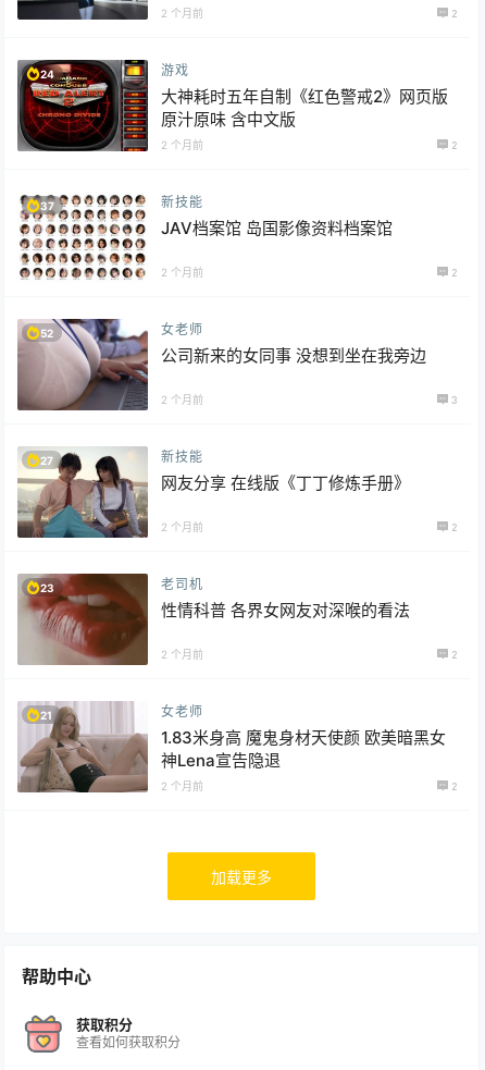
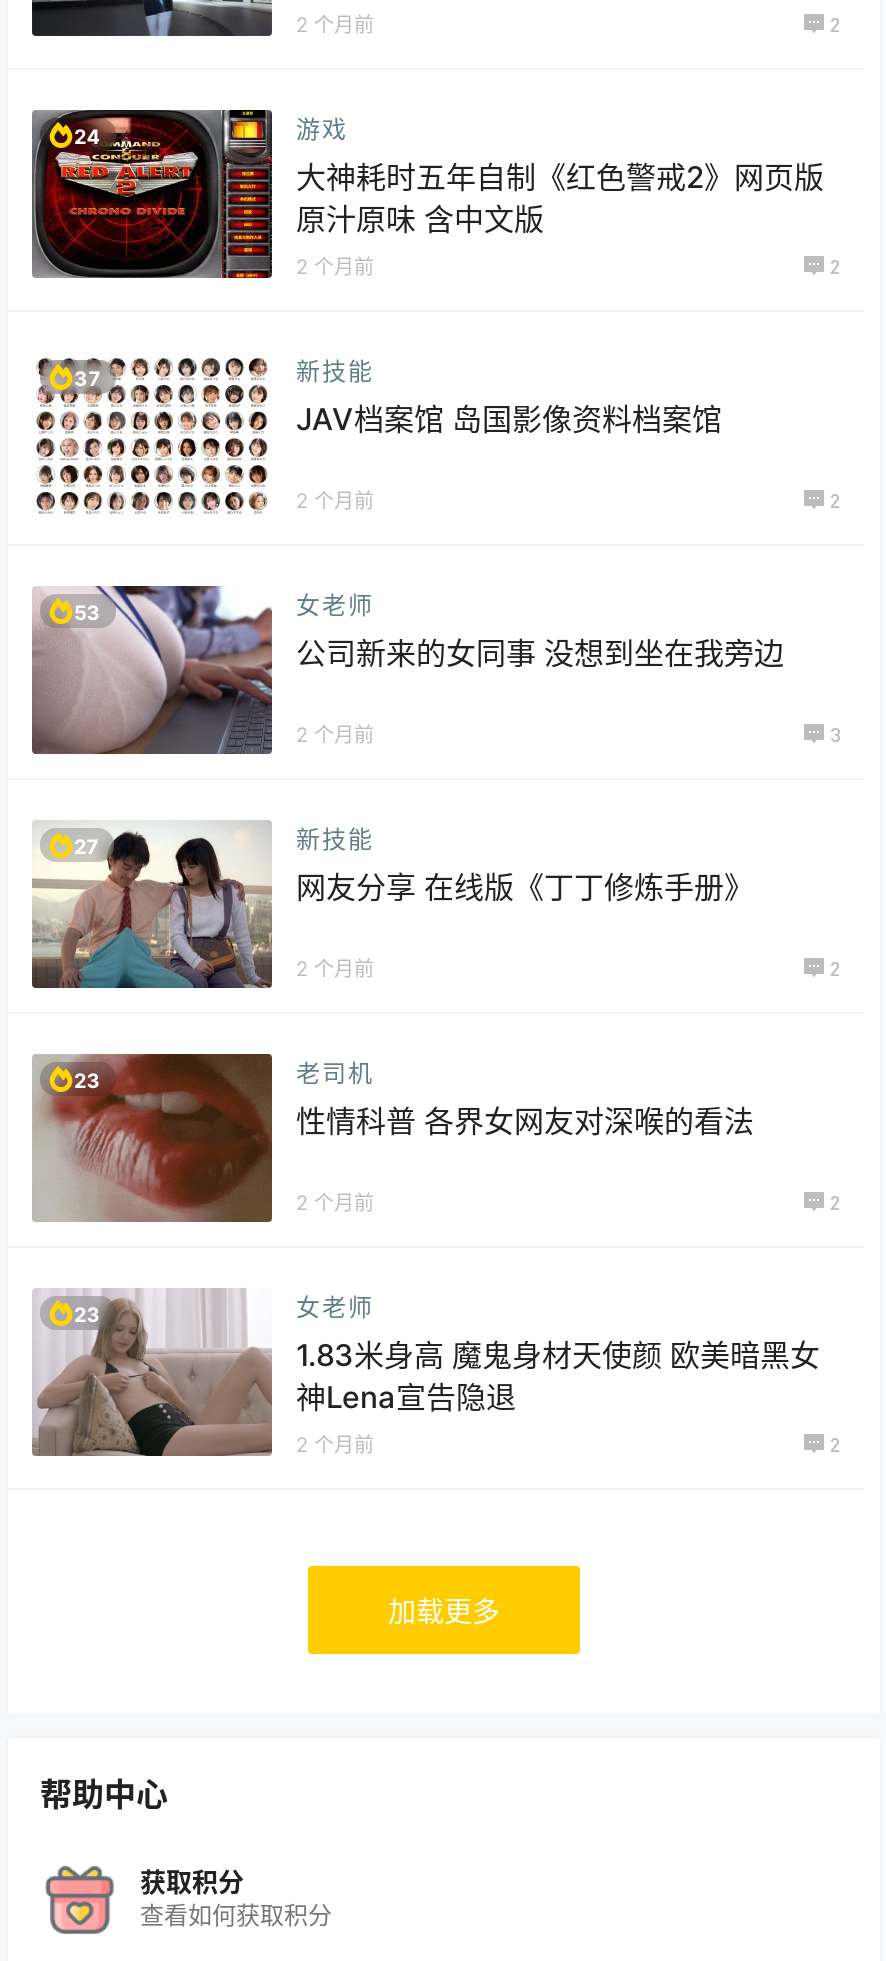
- 52
+ 53

- 21
+ 23
